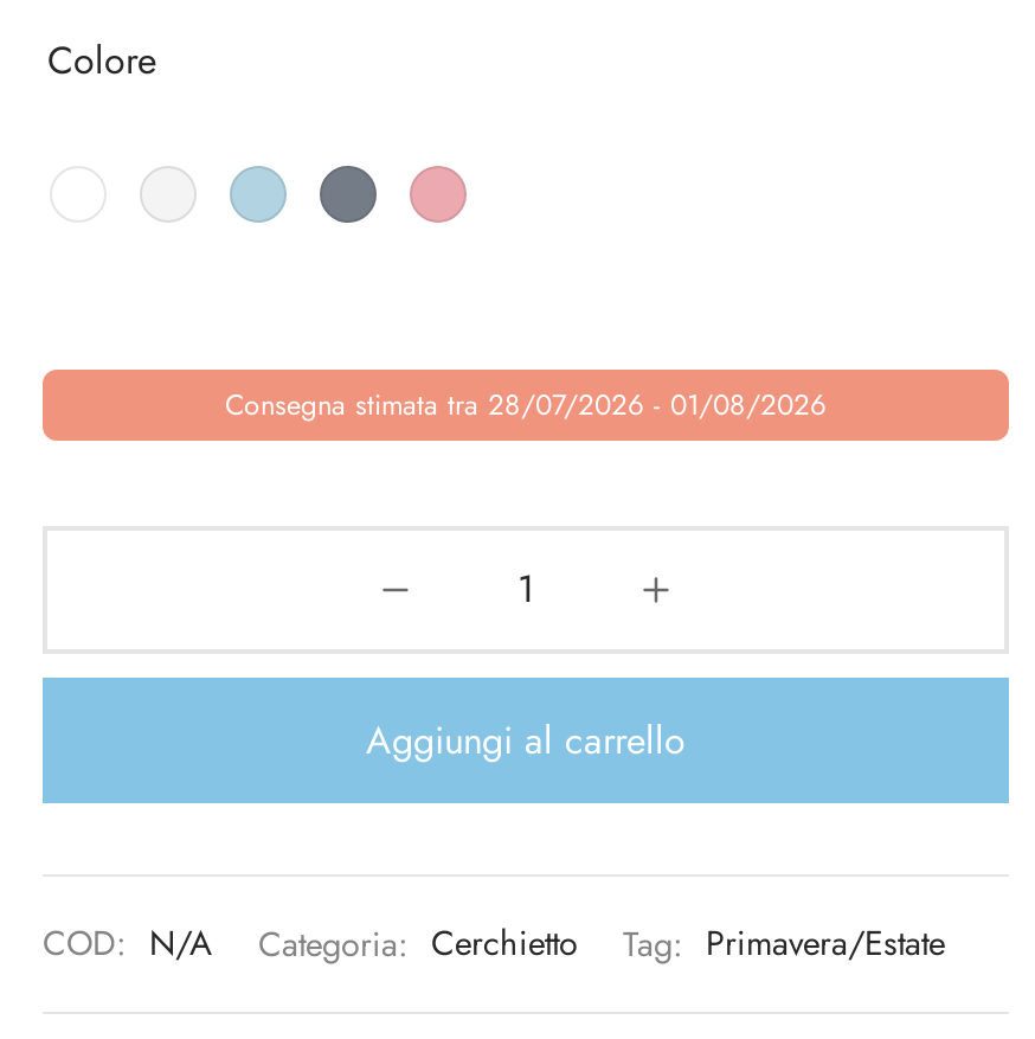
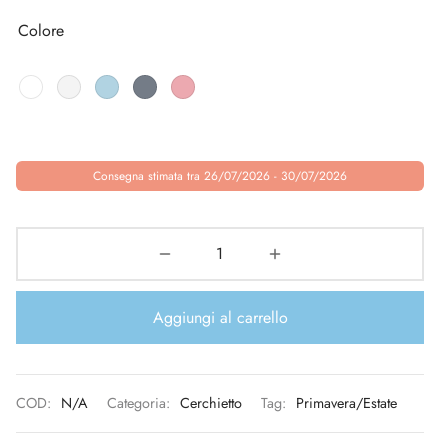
- Consegna stimata tra 28/07/2026 - 01/08/2026
+ Consegna stimata tra 26/07/2026 - 30/07/2026
